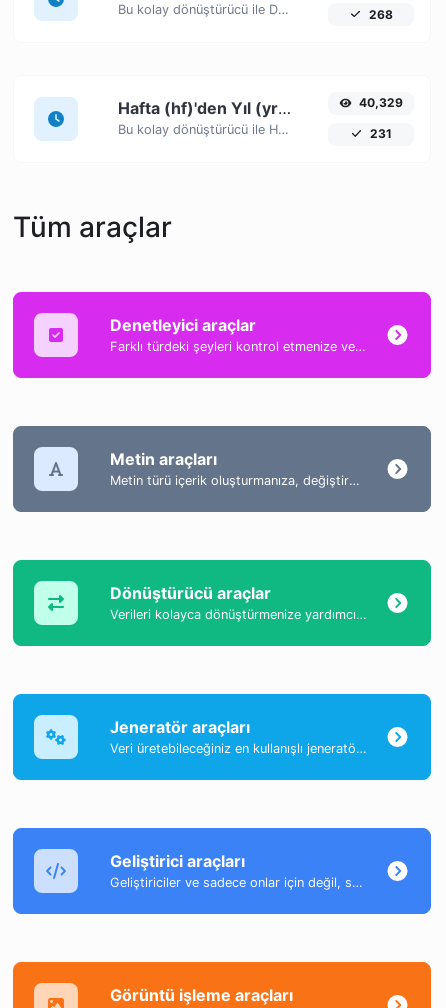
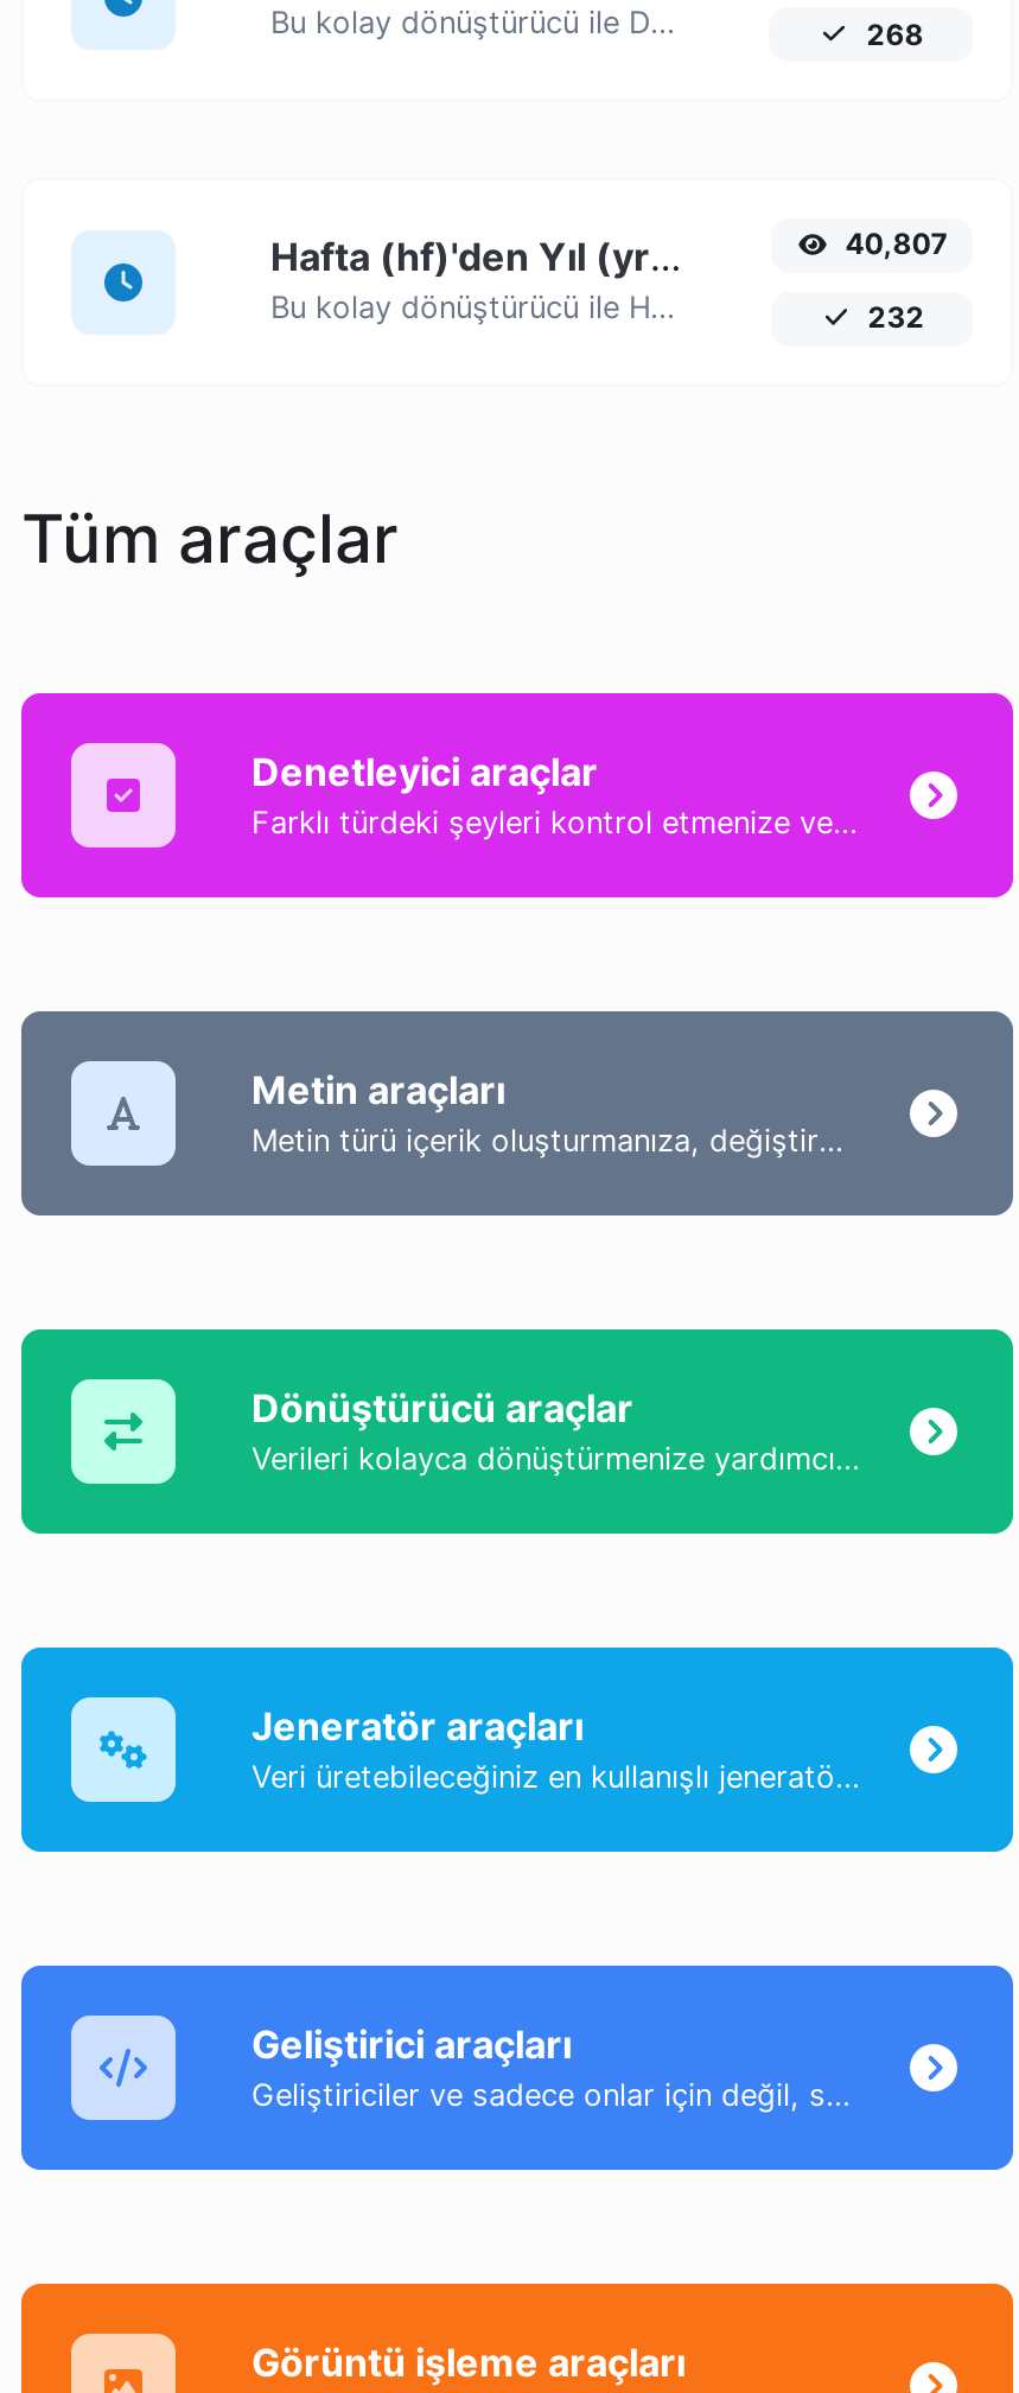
- 40,329
+ 40,807

- 231
+ 232
